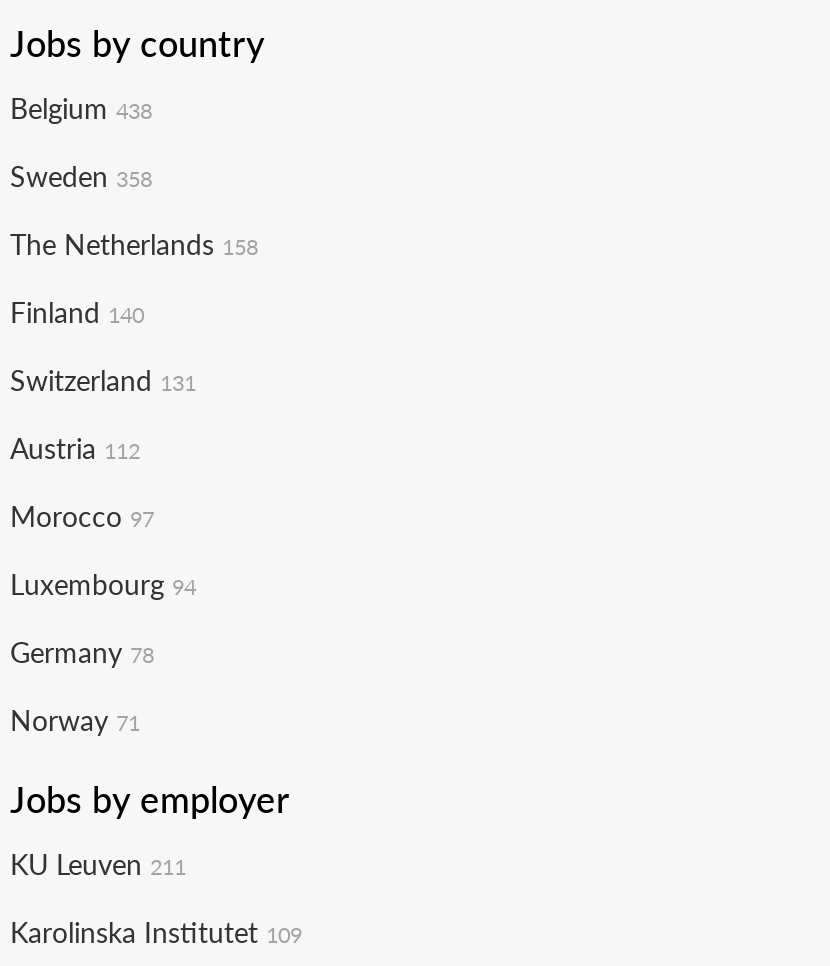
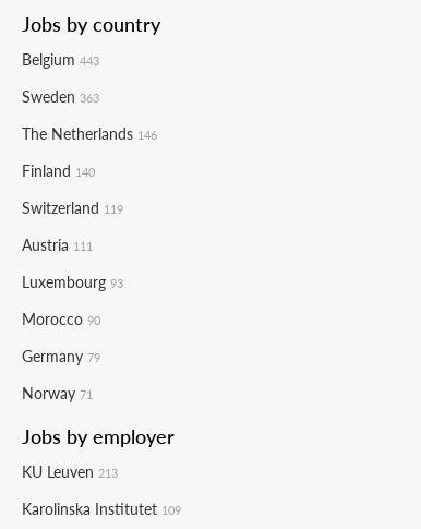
- Belgium 438
+ Belgium 443

- Sweden 358
+ Sweden 363

- The Netherlands 158
+ The Netherlands 146

- Switzerland 131
+ Switzerland 119

- Austria 112
+ Austria 111

- Morocco 97
+ Luxembourg 93

- Luxembourg 94
+ Morocco 90

- Germany 78
+ Germany 79

- KU Leuven 211
+ KU Leuven 213
